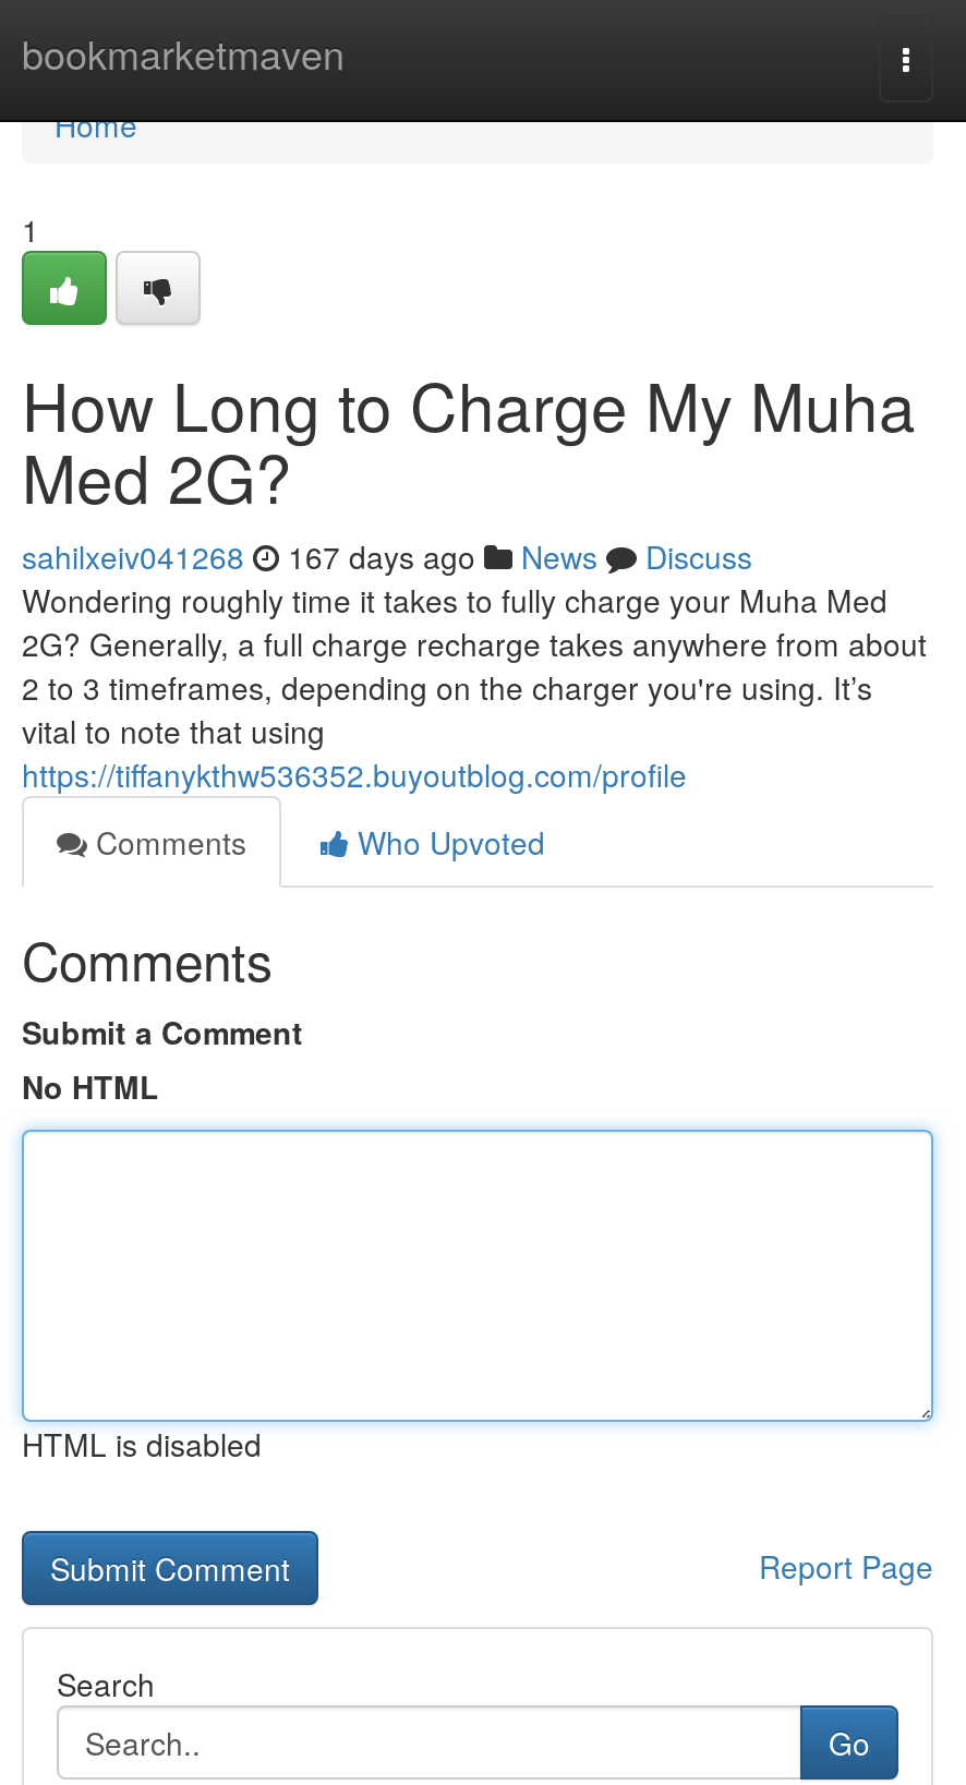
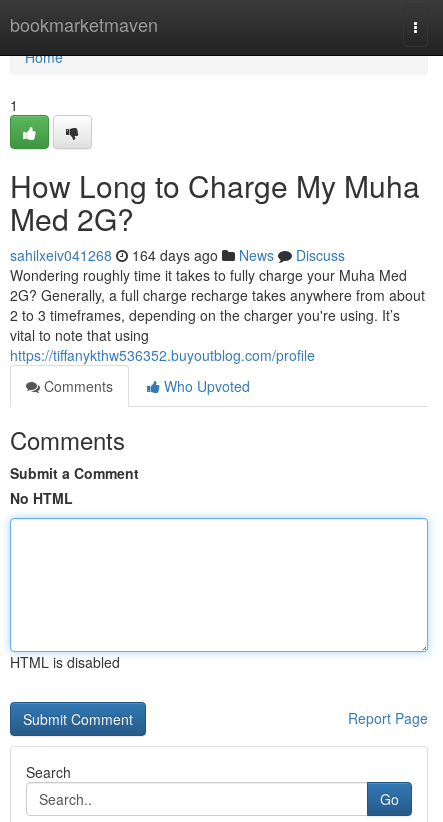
- sahilxeiv041268 167 days ago News Discuss
+ sahilxeiv041268 164 days ago News Discuss
